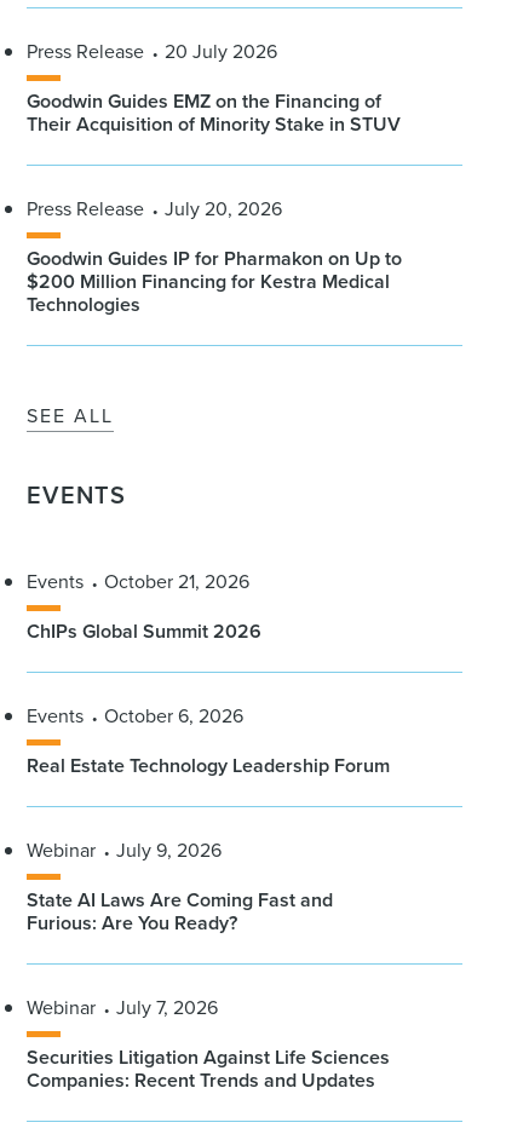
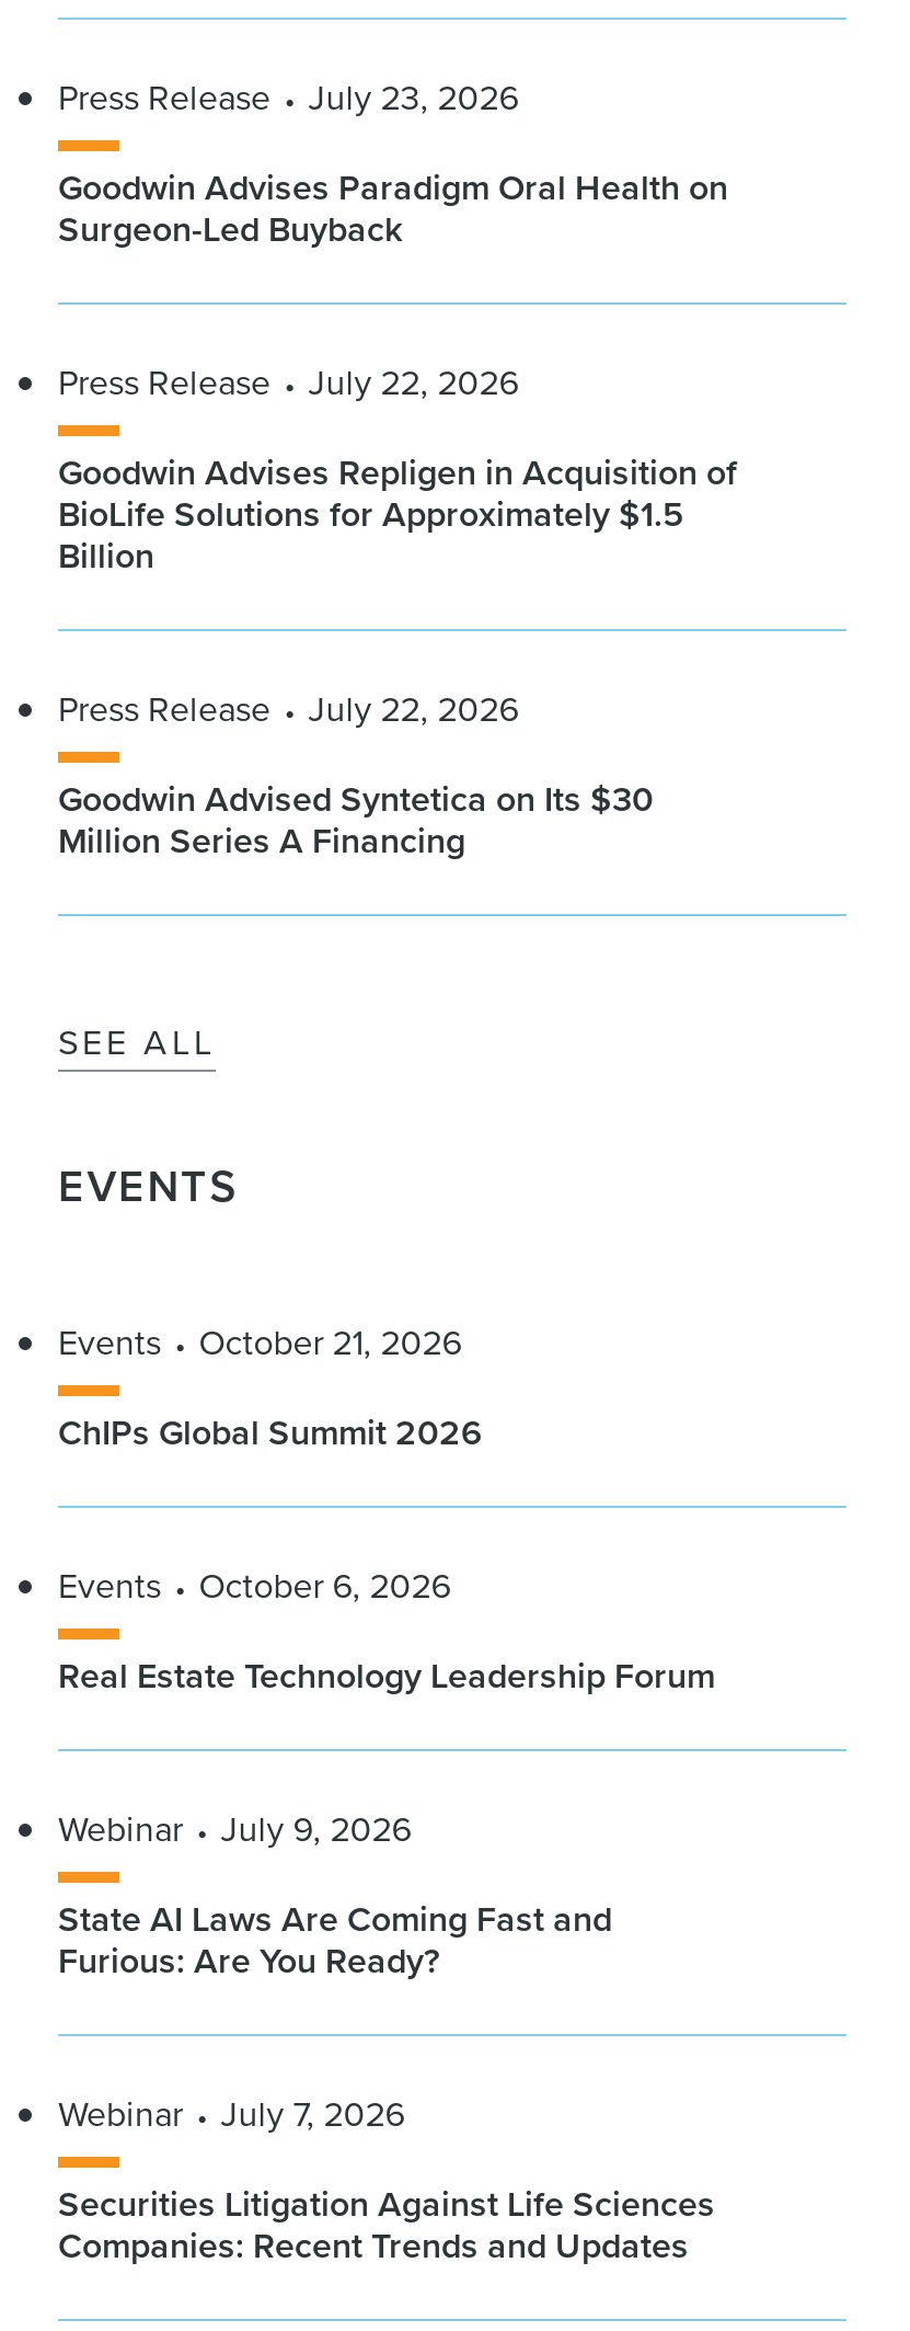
- Press Release 20 July 2026
+ Press Release July 23, 2026

- Goodwin Guides EMZ on the Financing of
- Their Acquisition of Minority Stake in STUV
+ Goodwin Advises Paradigm Oral Health on
+ Surgeon-Led Buyback

- July 20, 2026
- Goodwin Guides IP for Pharmakon on Up to
- $200 Million Financing for Kestra Medical
- Technologies
+ July 22, 2026
+ Goodwin Advises Repligen in Acquisition of
+ BioLife Solutions for Approximately $1.5
+ Billion
+ Press Release
+ July 22, 2026
+ Goodwin Advised Syntetica on Its $30
+ Million Series A Financing
